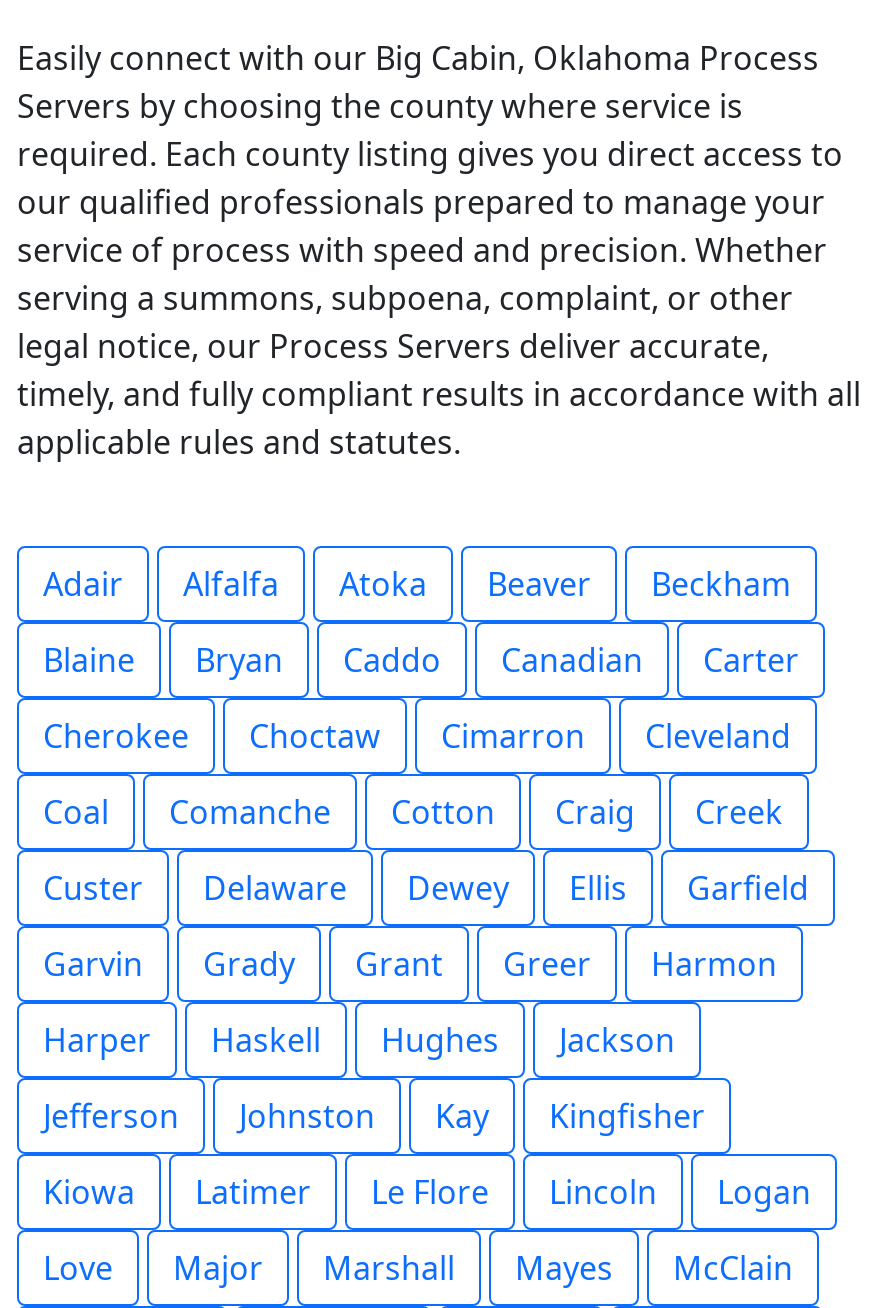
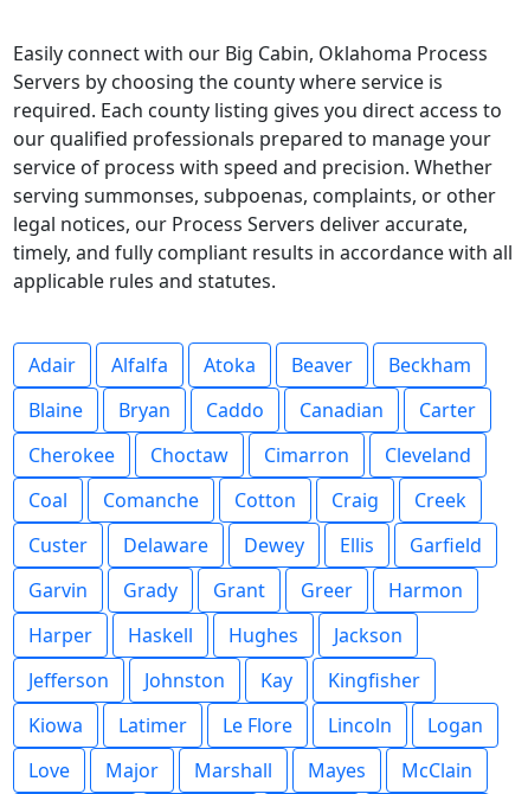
- serving a summons, subpoena, complaint, or other
- legal notice, our Process Servers deliver accurate,
+ serving summonses, subpoenas, complaints, or other
+ legal notices, our Process Servers deliver accurate,
